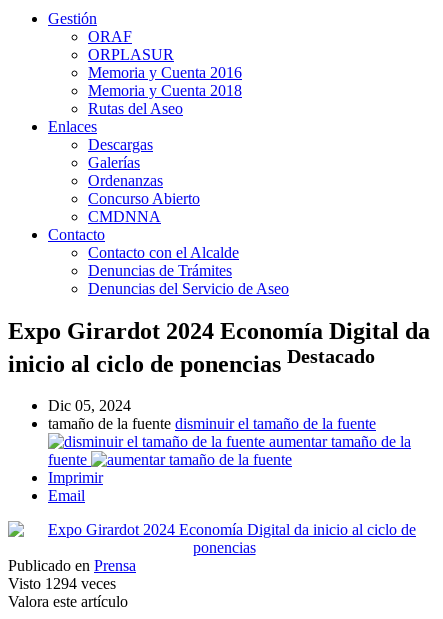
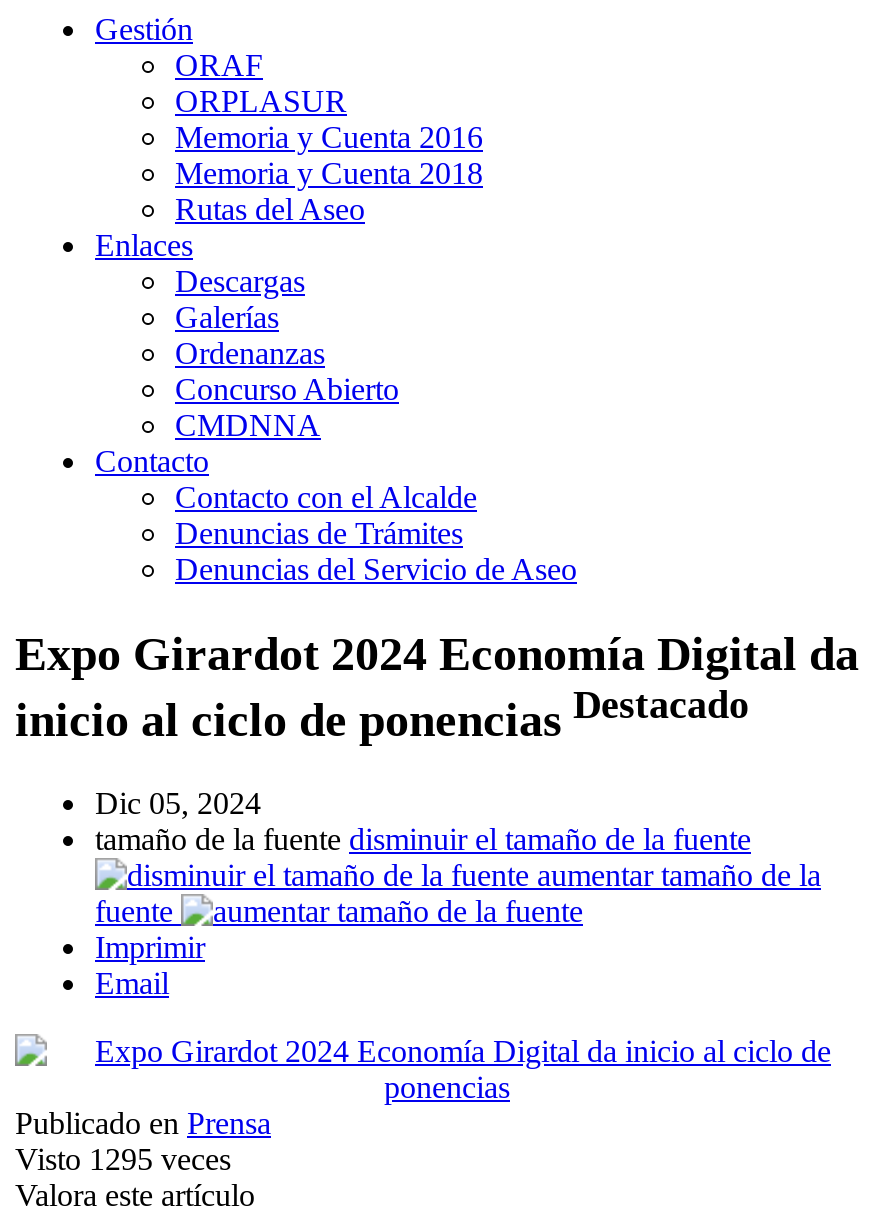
- Visto 1294 veces
+ Visto 1295 veces
